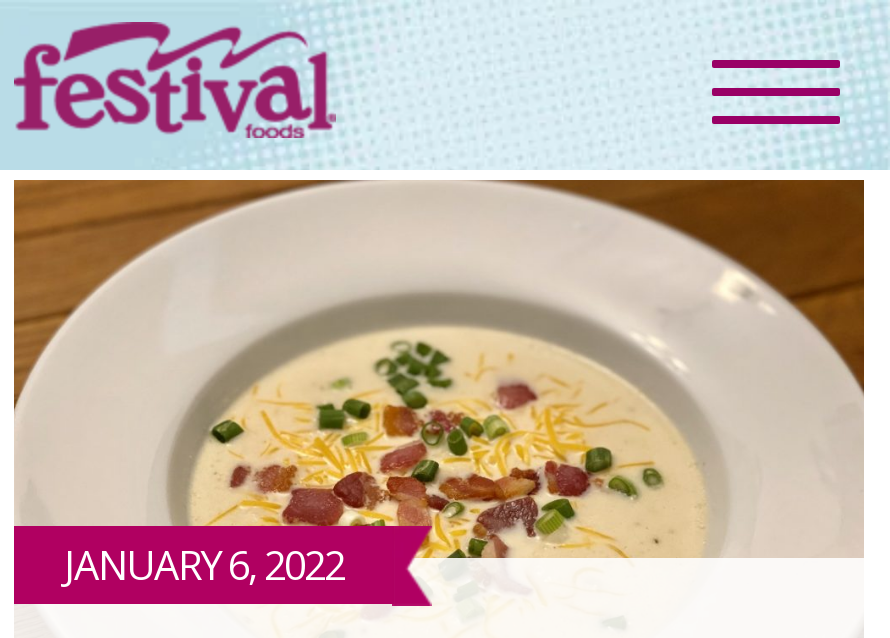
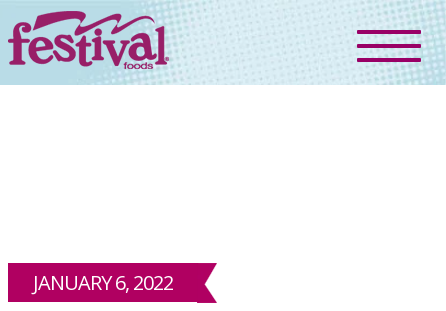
- [image]
